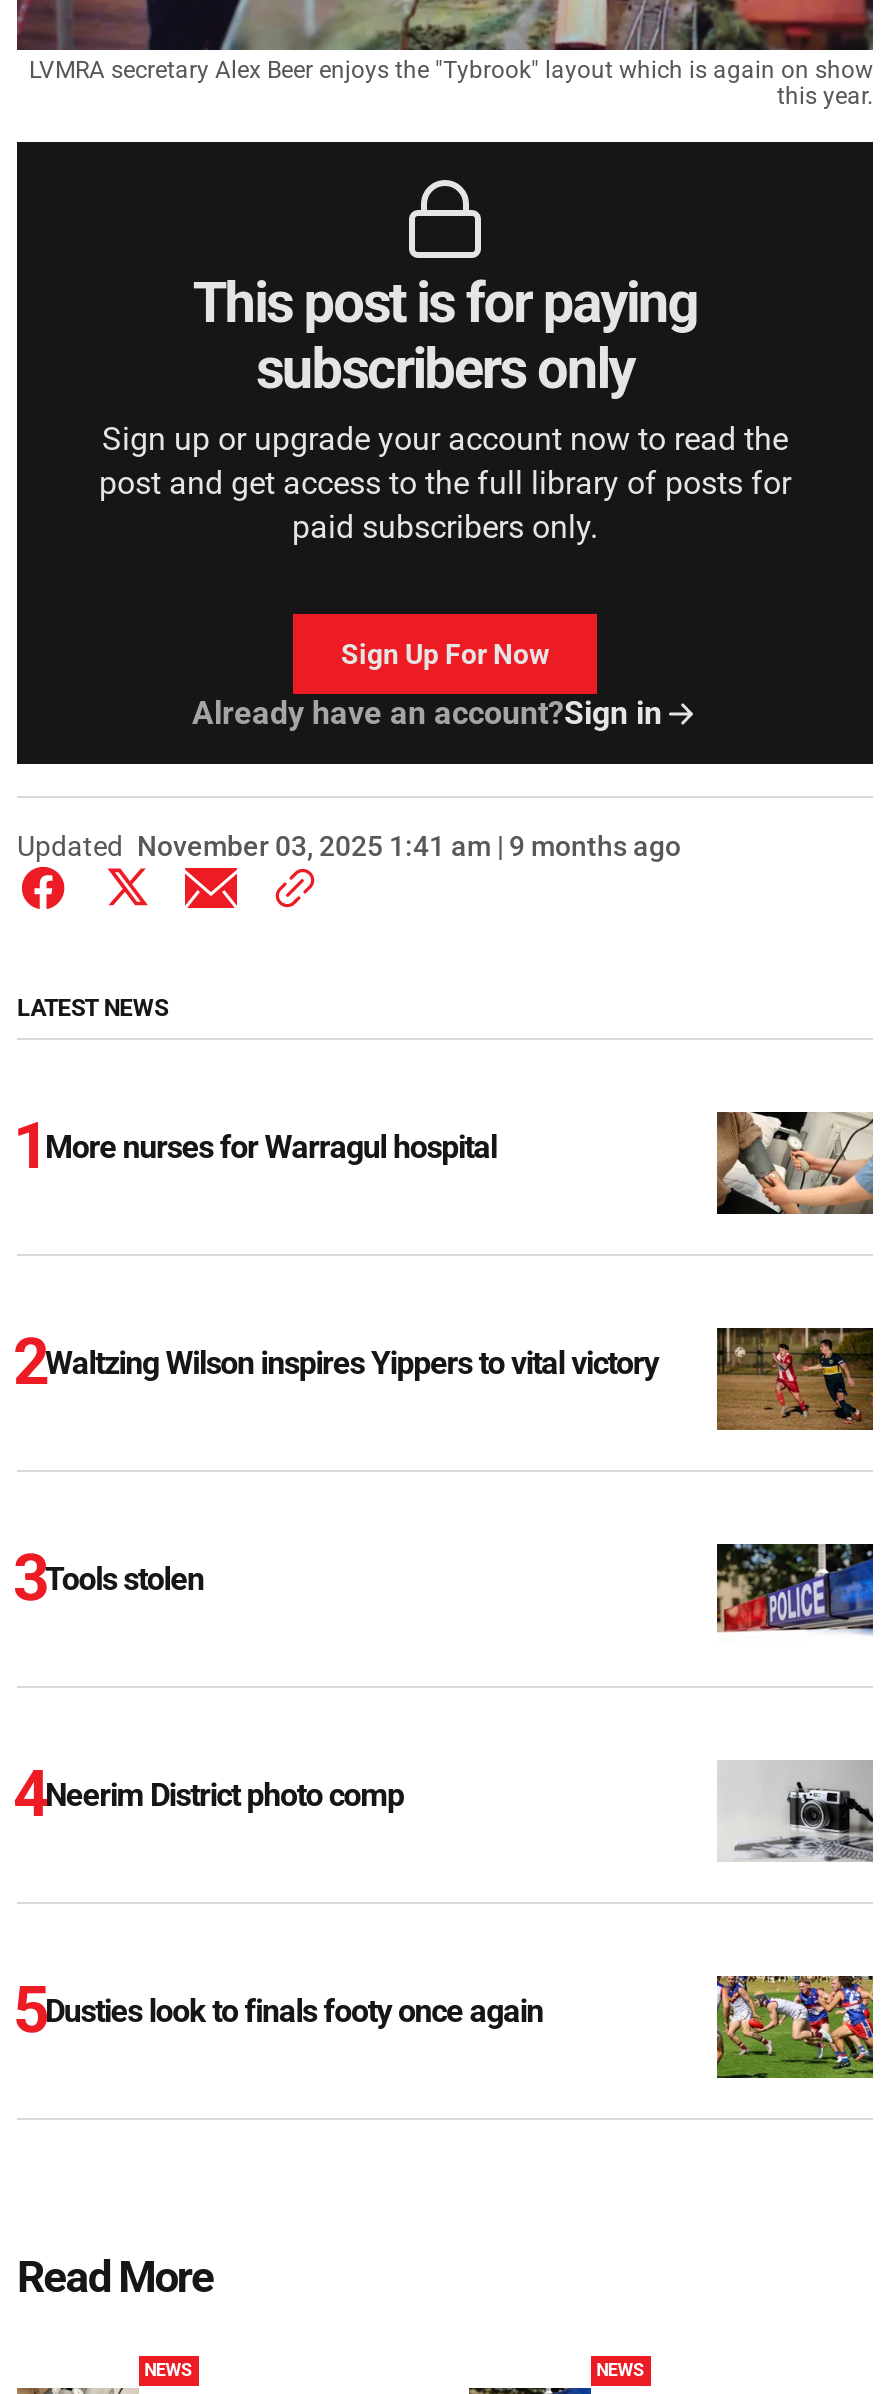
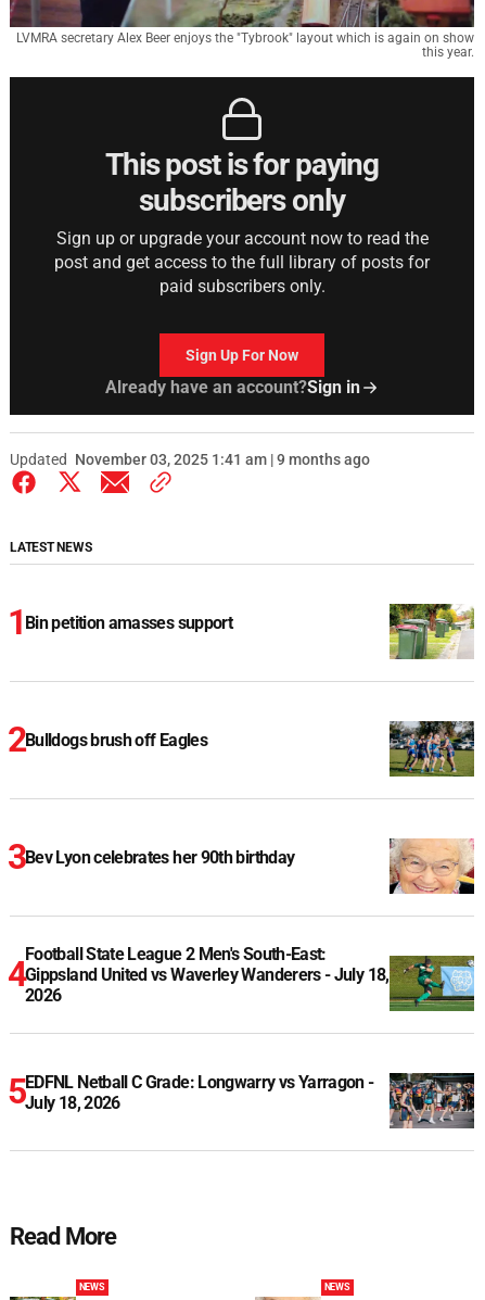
- [image]
+ [image]

- More nurses for Warragul hospital
+ Bin petition amasses support

- [image]
+ [image]

- Waltzing Wilson inspires Yippers to vital victory
+ Bulldogs brush off Eagles

- [image]
+ [image]

- Tools stolen
+ Bev Lyon celebrates her 90th birthday

- [image]
+ [image]

- Neerim District photo comp
+ Football State League 2 Men's South-East:
+ Gippsland United vs Waverley Wanderers - July 18,
+ 2026

- [image]
+ [image]

- Dusties look to finals footy once again
+ EDFNL Netball C Grade: Longwarry vs Yarragon -
+ July 18, 2026
